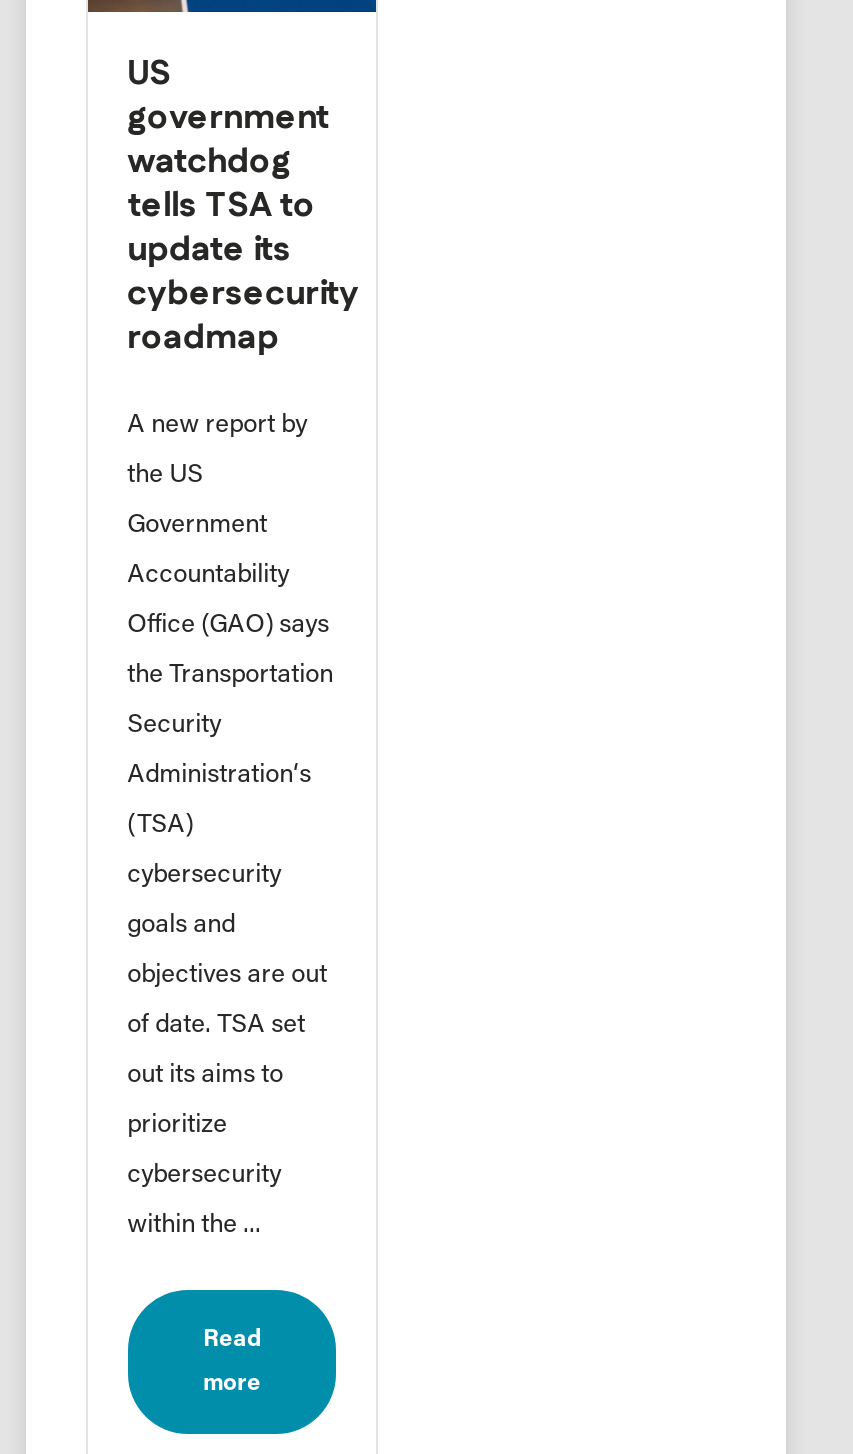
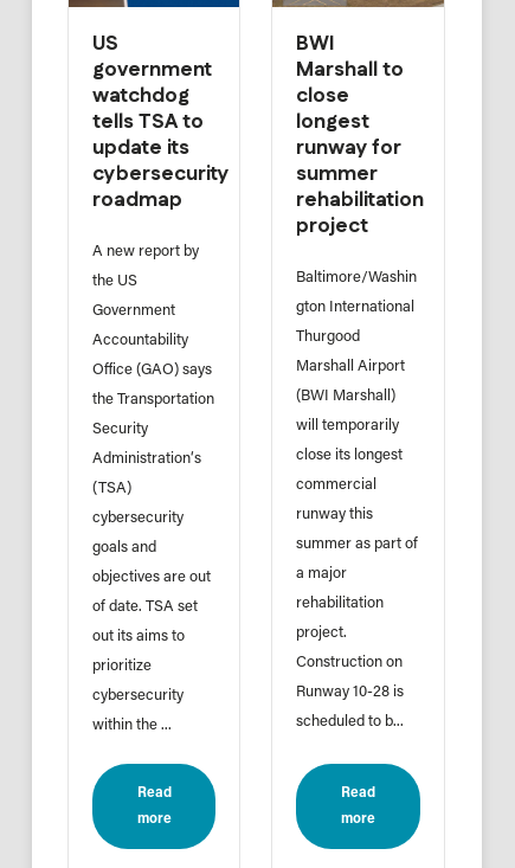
+ BWI
+ Marshall to
+ close
+ longest
+ runway for
+ summer
+ rehabilitation
+ project
+ Baltimore/Washin
+ gton International
+ Thurgood
+ Marshall Airport
+ (BWI Marshall)
+ will temporarily
+ close its longest
+ commercial
+ runway this
+ summer as part of
+ a major
+ rehabilitation
+ project.
+ Construction on
+ Runway 10-28 is
+ scheduled to b...

+ [image]
+ Read
+ more
